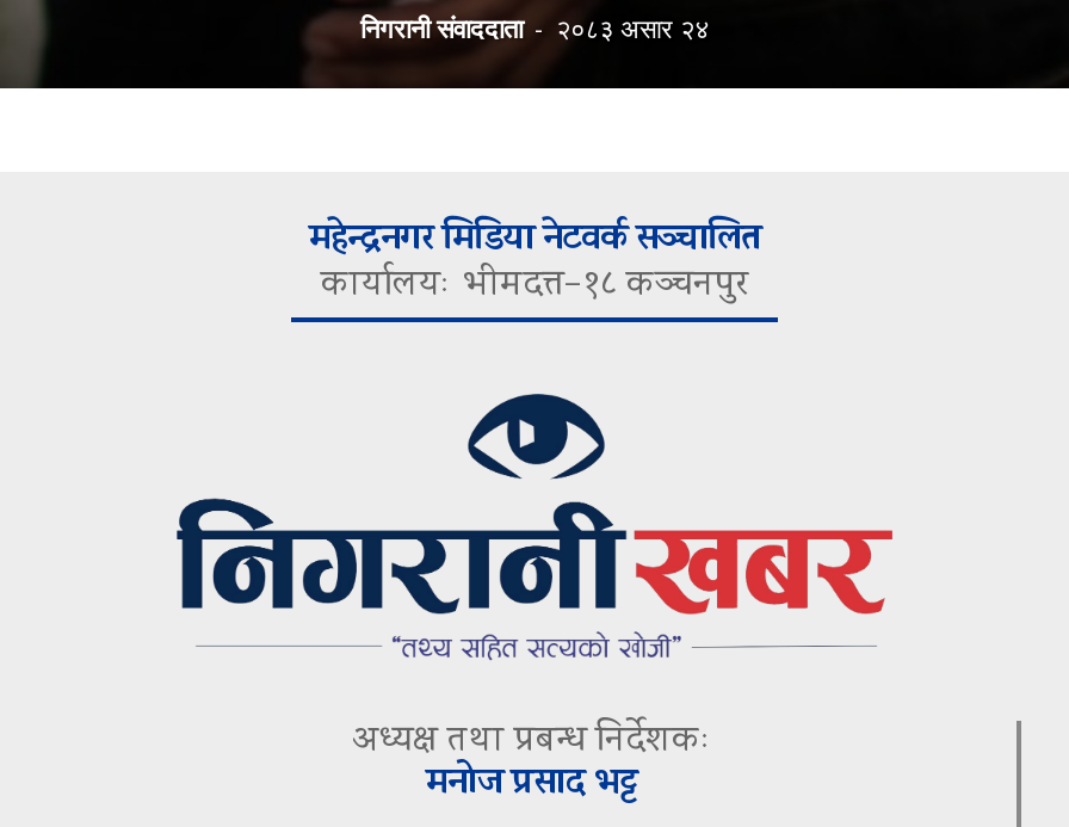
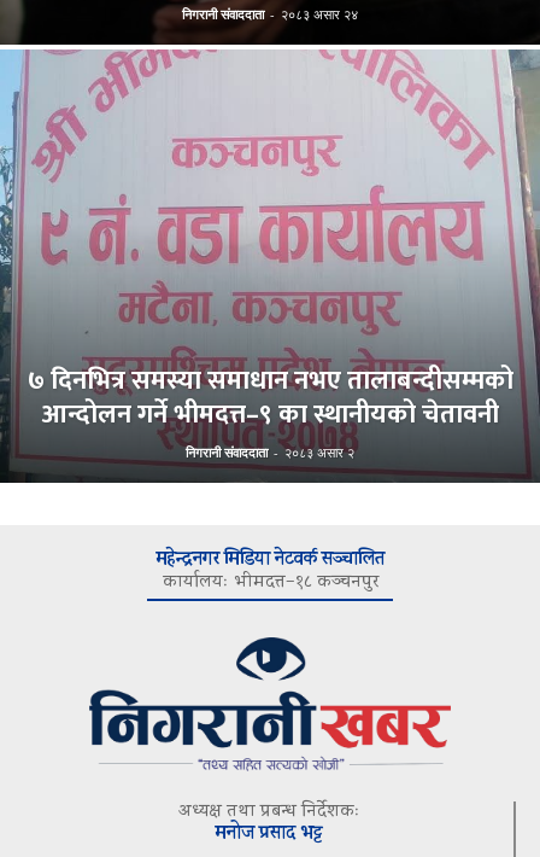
+ [image]
+ ७ दिनभित्र समस्या समाधान नभए तालाबन्दीसम्मको
+ आन्दोलन गर्ने भीमदत्त–९ का स्थानीयको चेतावनी
+ निगरानी संवाददाता - २०८३ असार २
